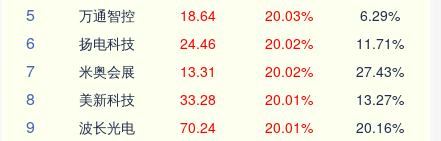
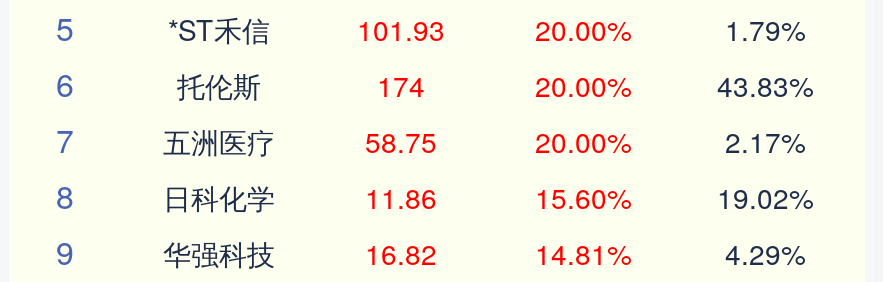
- 万通智控
- 18.64
- 20.03%
- 6.29%
+ *ST禾信
+ 101.93
+ 20.00%
+ 1.79%

- 扬电科技
- 24.46
- 20.02%
- 11.71%
+ 托伦斯
+ 174
+ 20.00%
+ 43.83%

- 米奥会展
- 13.31
- 20.02%
- 27.43%
+ 五洲医疗
+ 58.75
+ 20.00%
+ 2.17%

- 美新科技
- 33.28
- 20.01%
- 13.27%
+ 日科化学
+ 11.86
+ 15.60%
+ 19.02%

- 波长光电
- 70.24
- 20.01%
- 20.16%
+ 华强科技
+ 16.82
+ 14.81%
+ 4.29%
